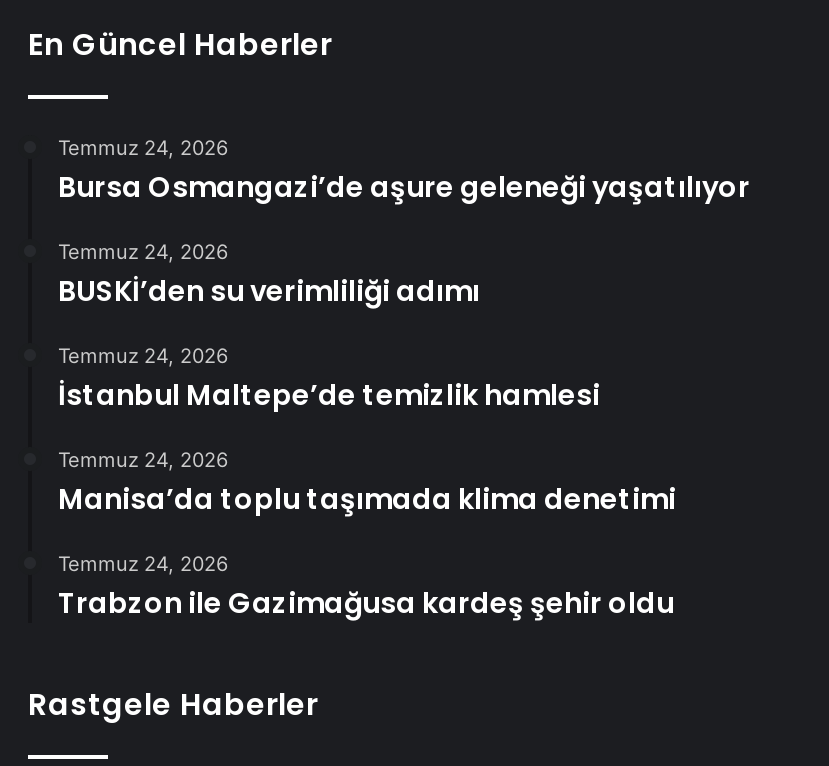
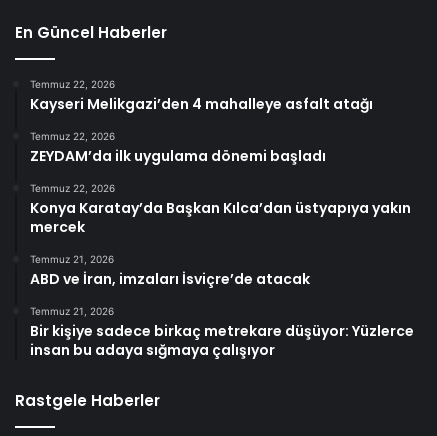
- Temmuz 24, 2026
- Bursa Osmangazi’de aşure geleneği yaşatılıyor
+ Temmuz 22, 2026
+ Kayseri Melikgazi’den 4 mahalleye asfalt atağı

- Temmuz 24, 2026
- BUSKİ’den su verimliliği adımı
+ Temmuz 22, 2026
+ ZEYDAM’da ilk uygulama dönemi başladı

- Temmuz 24, 2026
- İstanbul Maltepe’de temizlik hamlesi
+ Temmuz 22, 2026
+ Konya Karatay’da Başkan Kılca’dan üstyapıya yakın
+ mercek

- Temmuz 24, 2026
- Manisa’da toplu taşımada klima denetimi
+ Temmuz 21, 2026
+ ABD ve İran, imzaları İsviçre’de atacak

- Temmuz 24, 2026
- Trabzon ile Gazimağusa kardeş şehir oldu
+ Temmuz 21, 2026
+ Bir kişiye sadece birkaç metrekare düşüyor: Yüzlerce
+ insan bu adaya sığmaya çalışıyor
